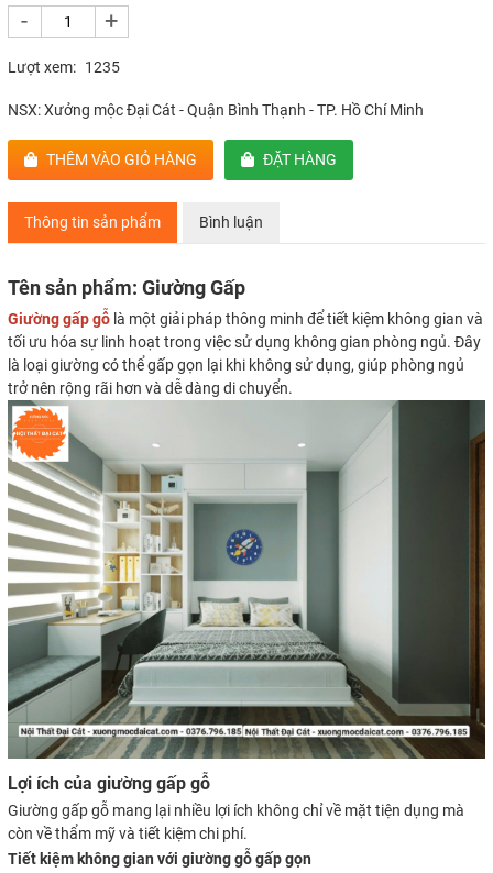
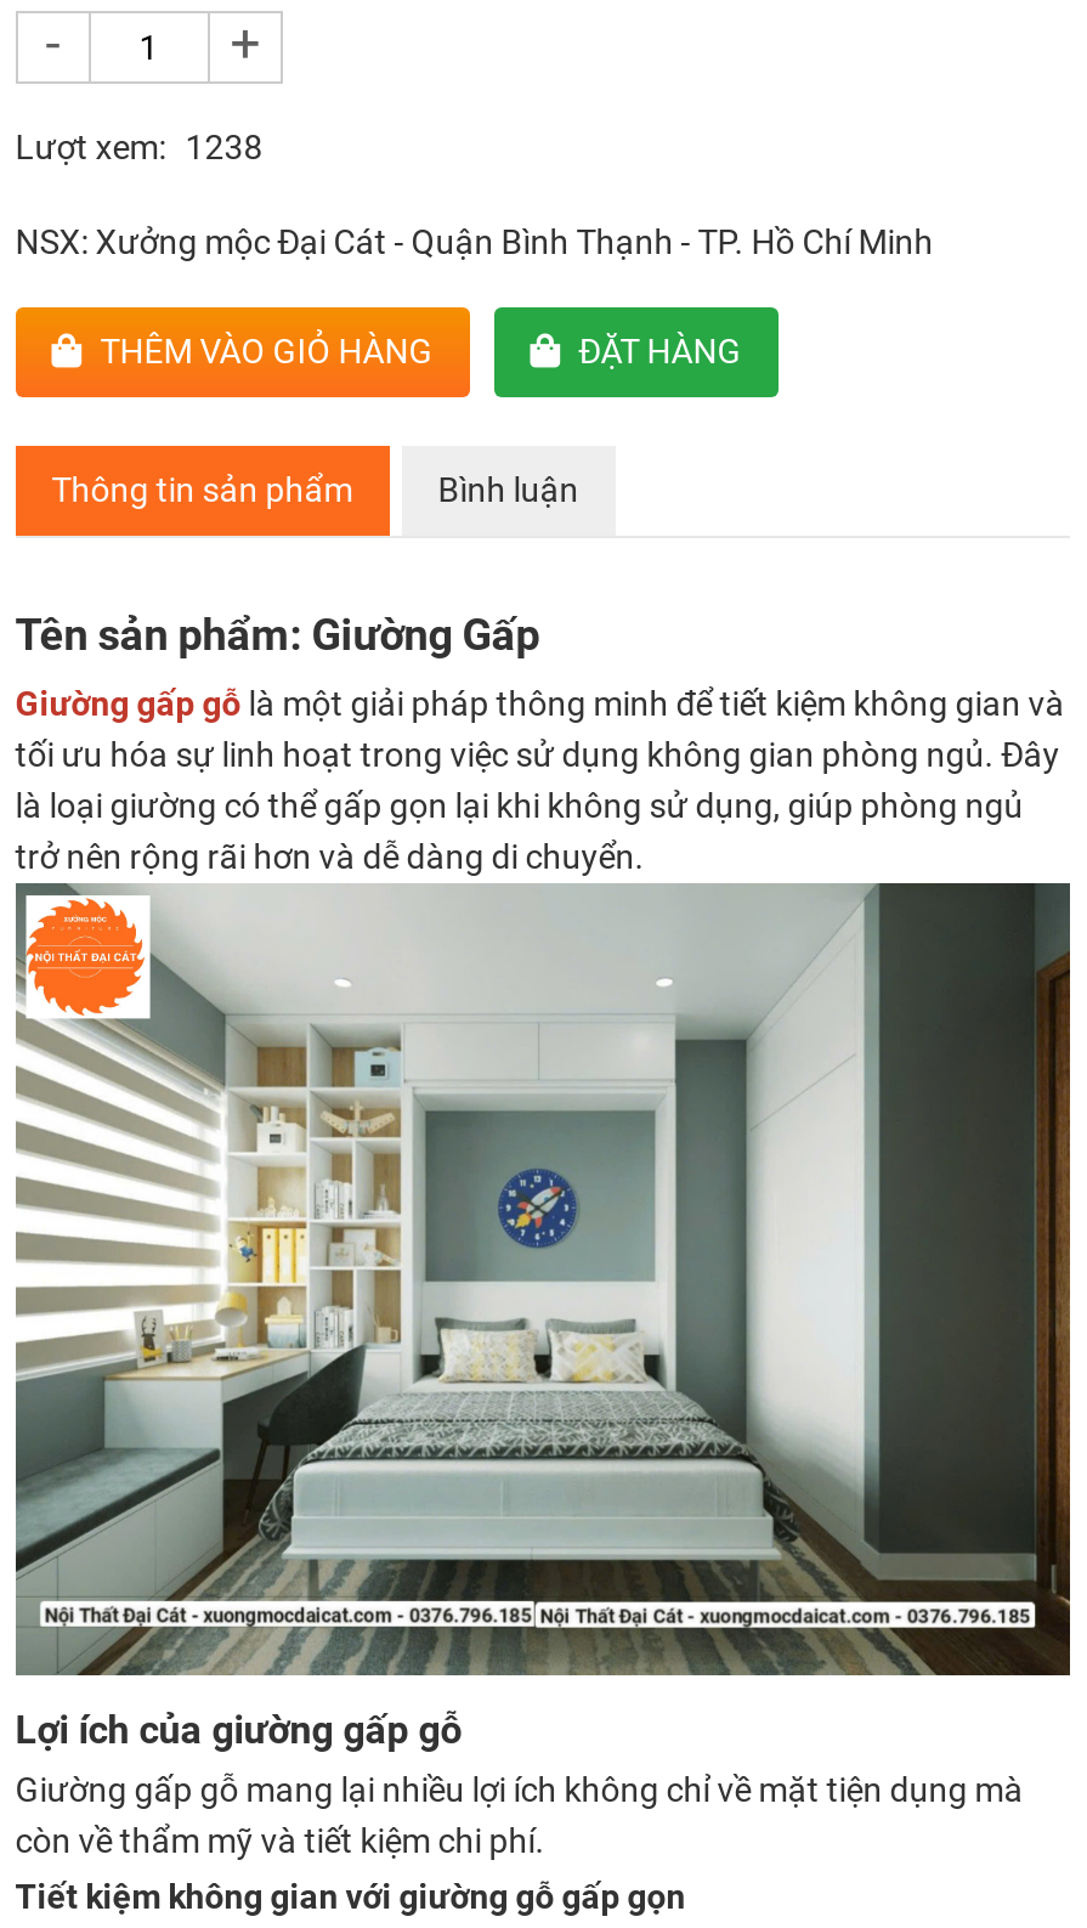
- Lượt xem: 1235
+ Lượt xem: 1238
